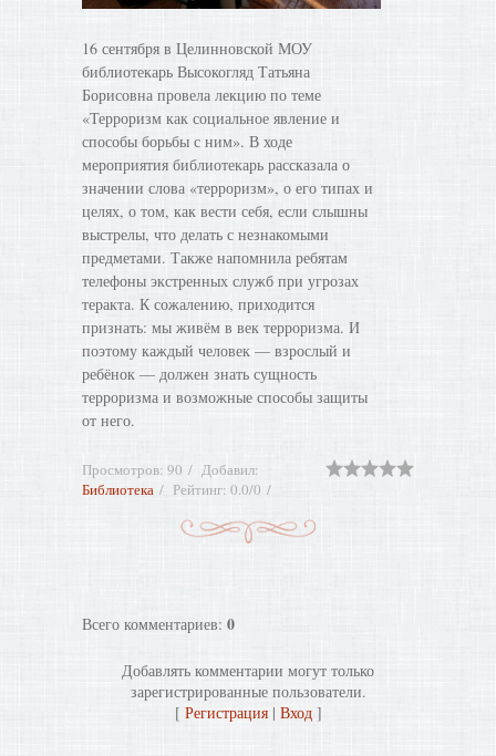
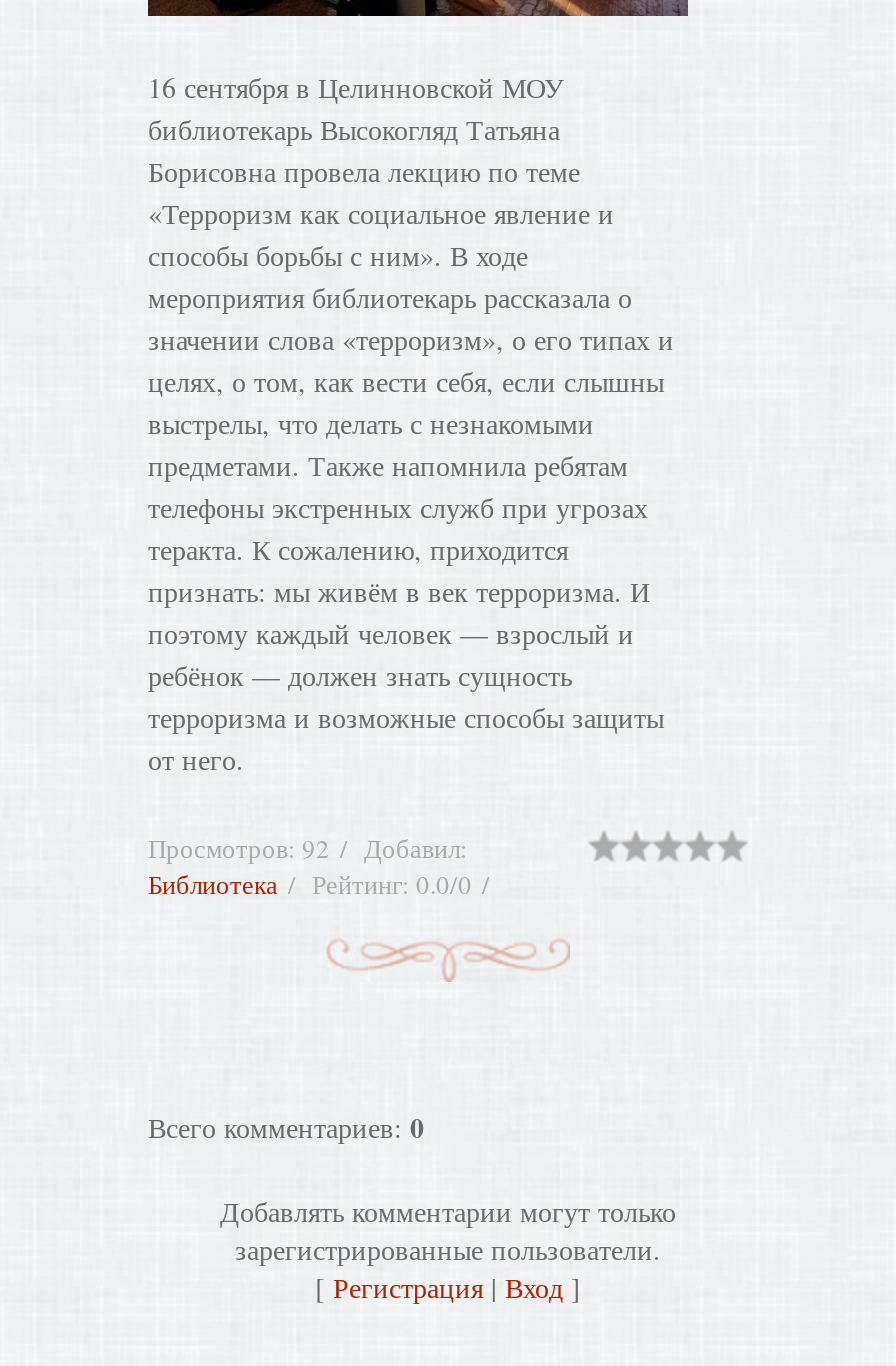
- Просмотров: 90 Добавил:
+ Просмотров: 92 Добавил:
